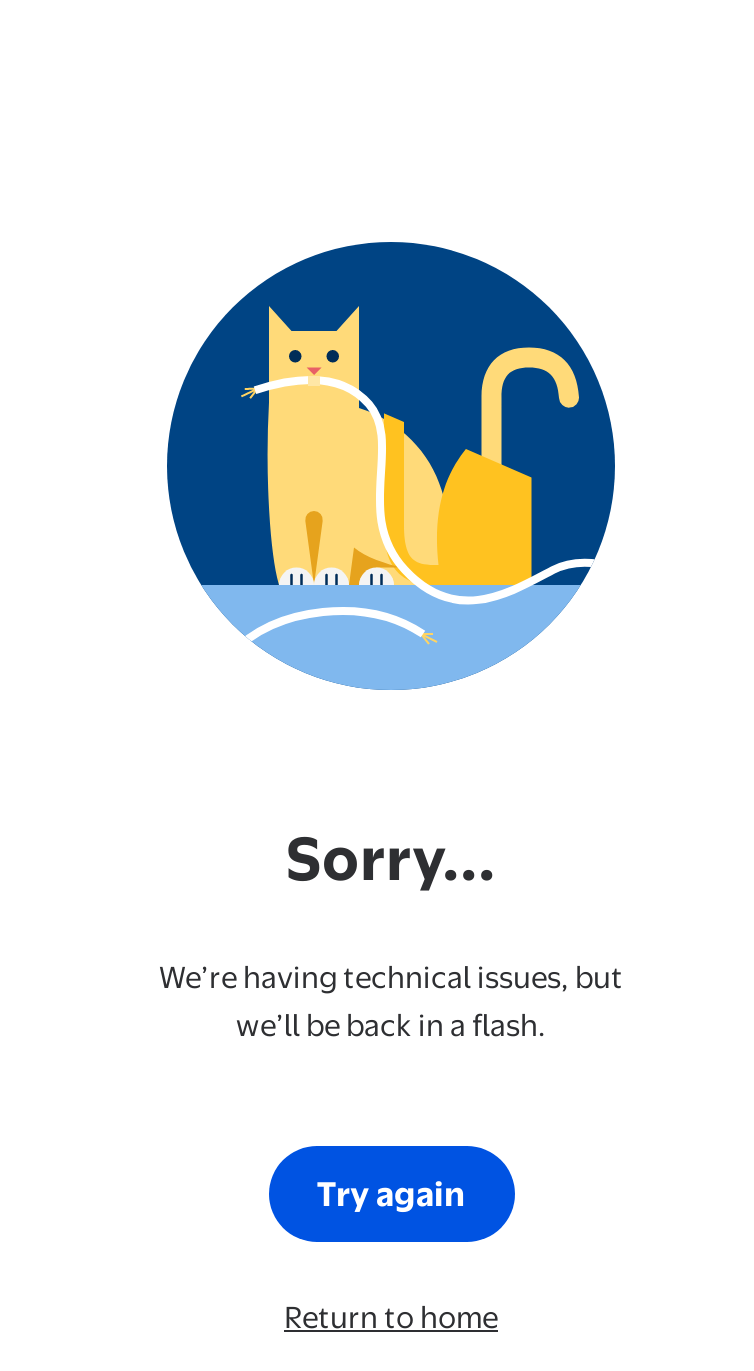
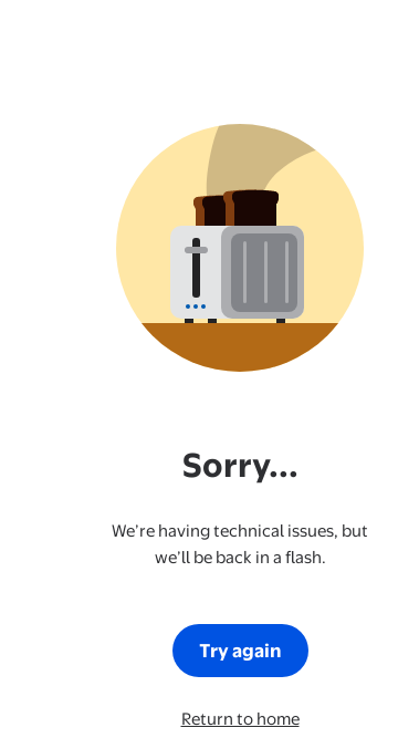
- [image]
+ [image]
